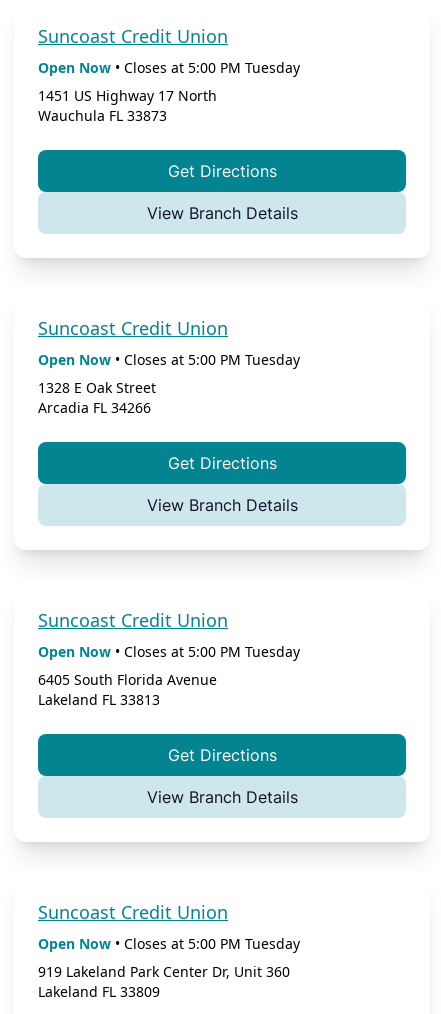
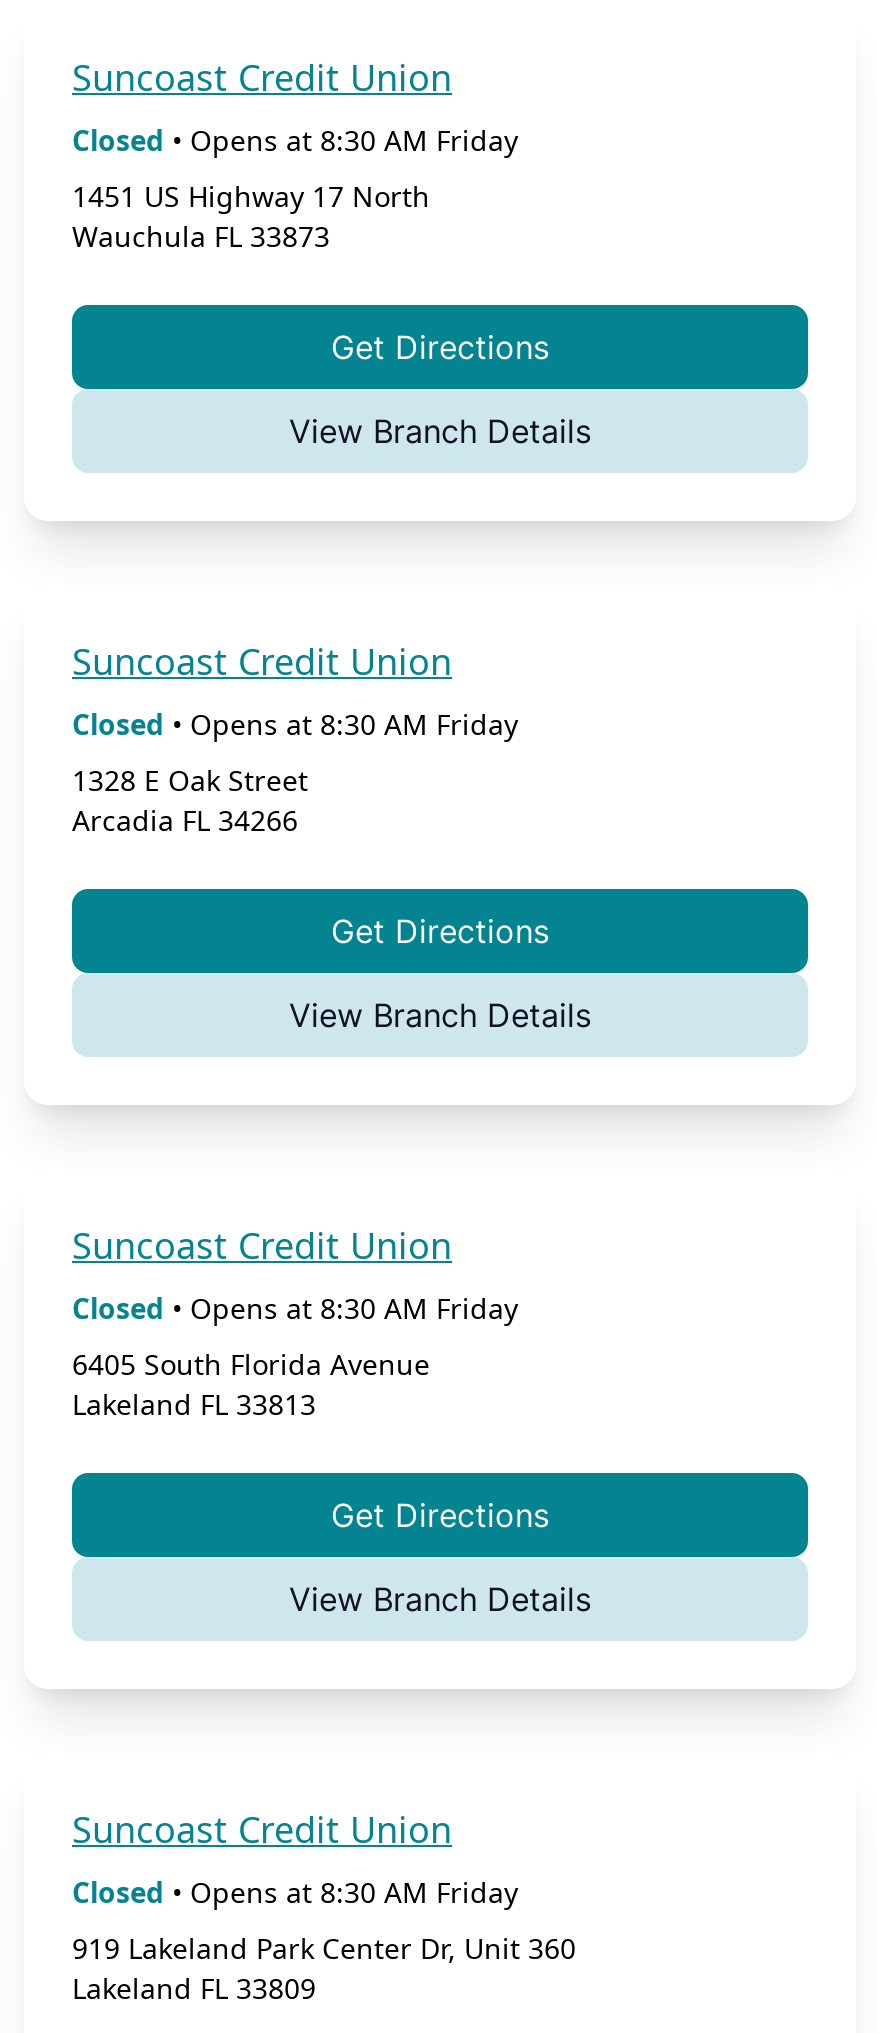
- Open Now • Closes at 5:00 PM Tuesday
+ Closed • Opens at 8:30 AM Friday

- Open Now • Closes at 5:00 PM Tuesday
+ Closed • Opens at 8:30 AM Friday

- Open Now • Closes at 5:00 PM Tuesday
+ Closed • Opens at 8:30 AM Friday

- Open Now • Closes at 5:00 PM Tuesday
+ Closed • Opens at 8:30 AM Friday
